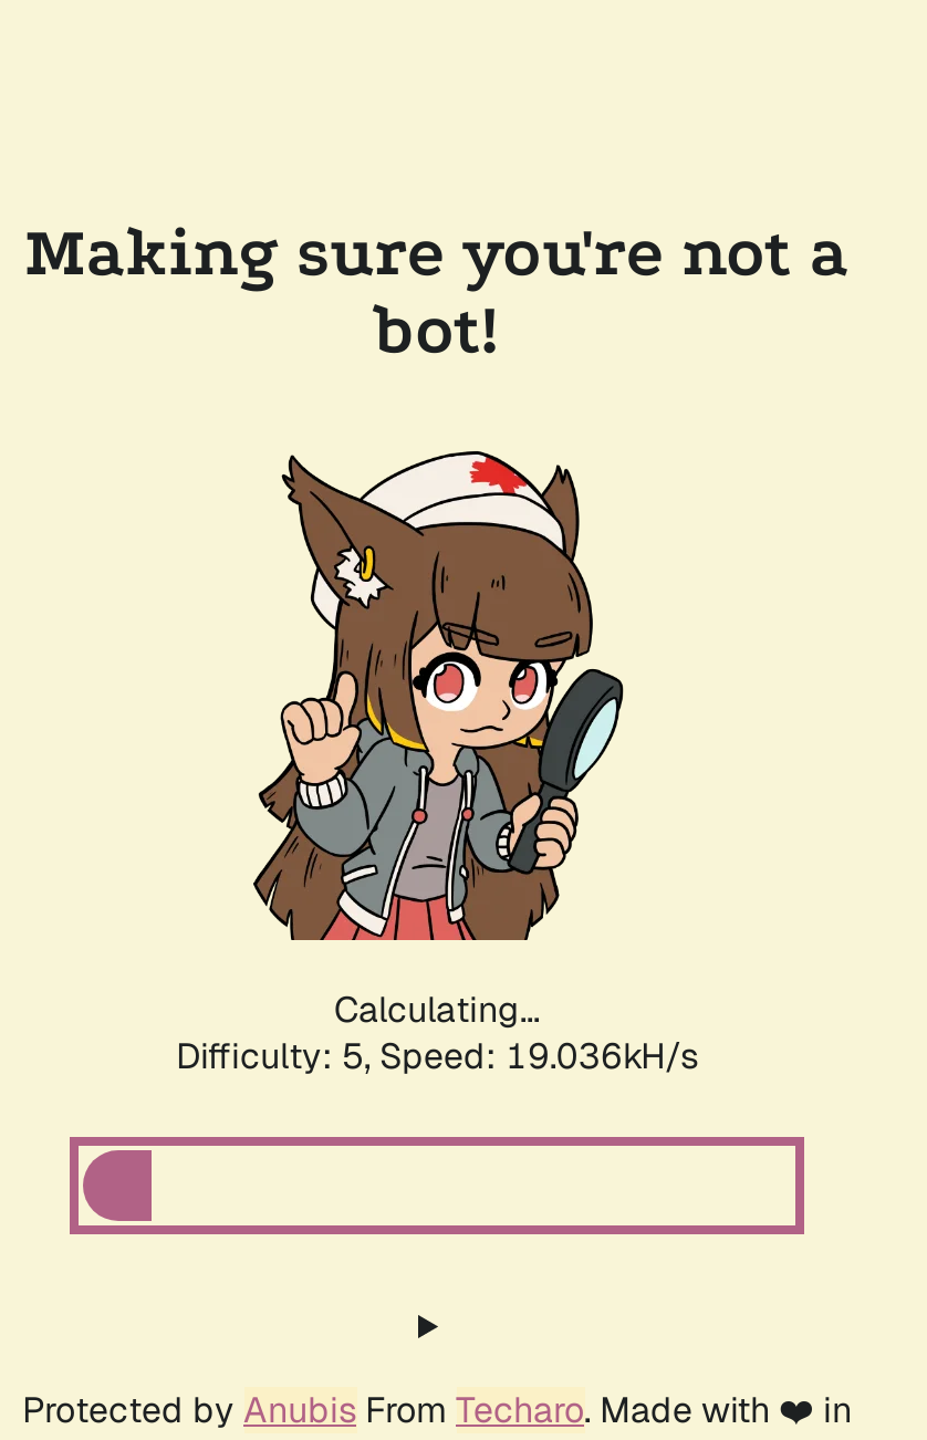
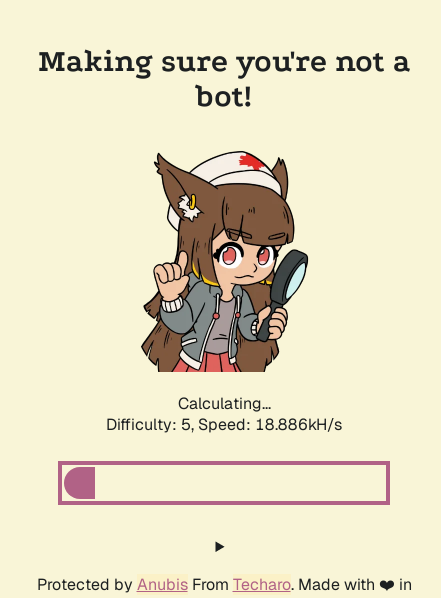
- Difficulty: 5, Speed: 19.036kH/s
+ Difficulty: 5, Speed: 18.886kH/s
